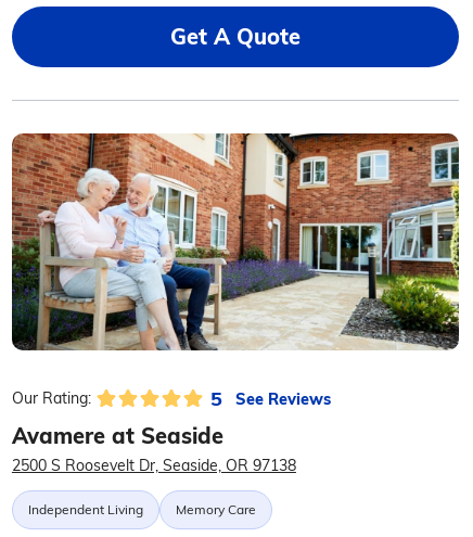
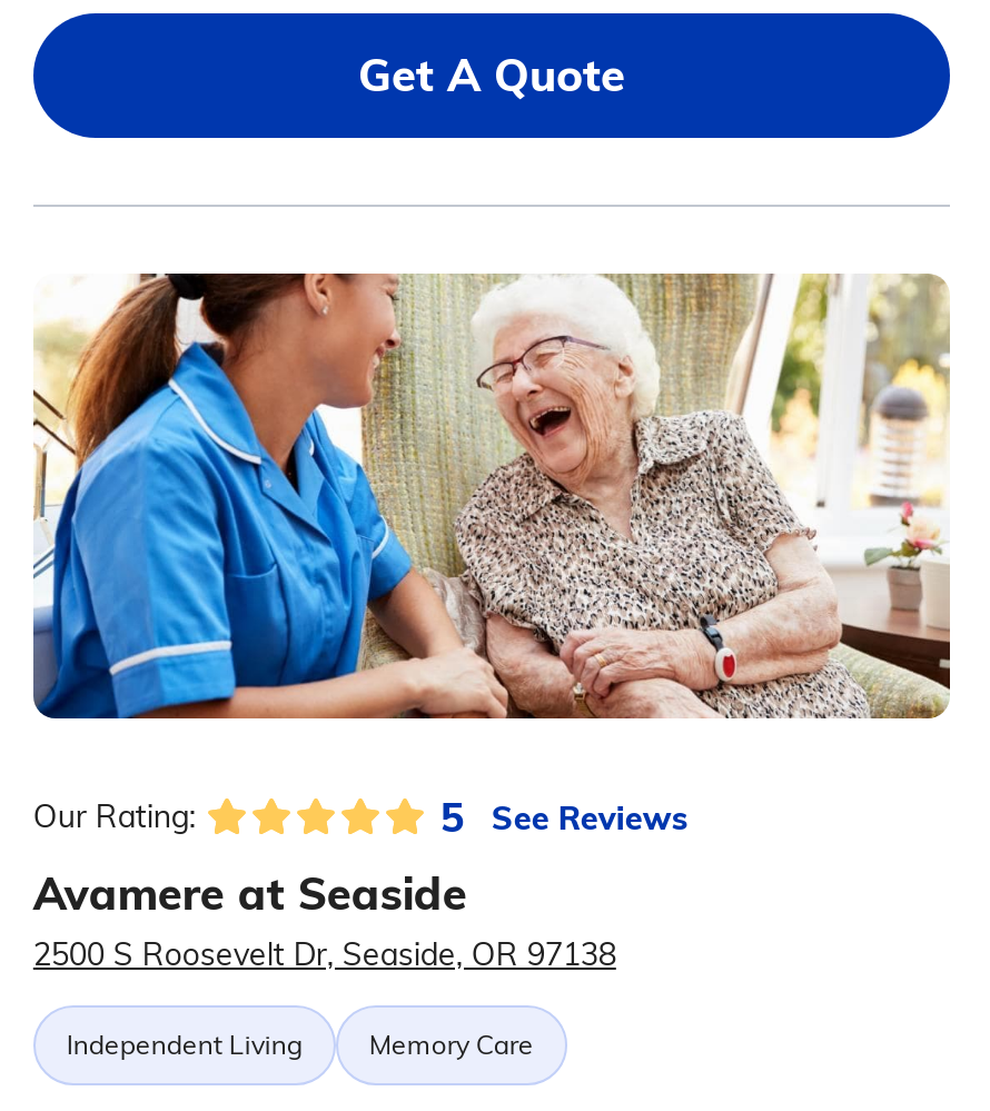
- [image]
+ [image]
